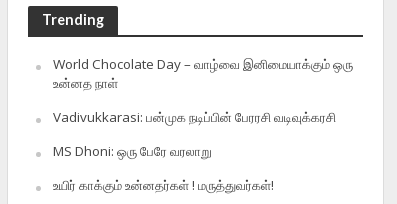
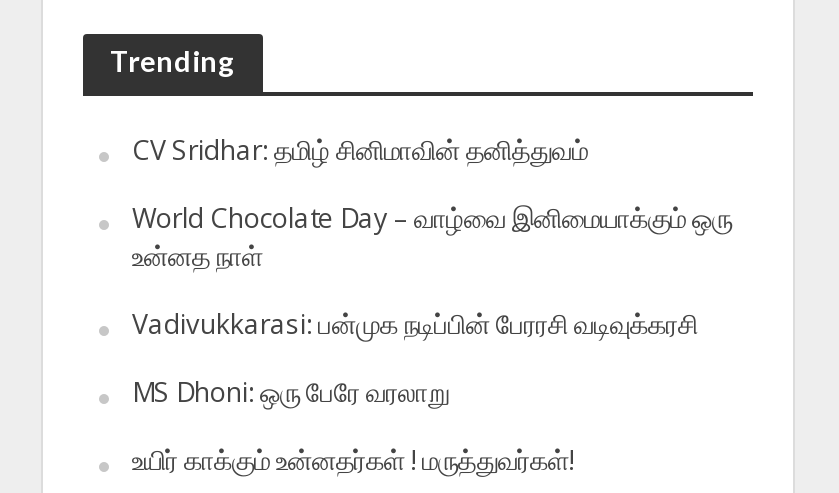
+ CV Sridhar: தமிழ் சினிமாவின் தனித்துவம்
